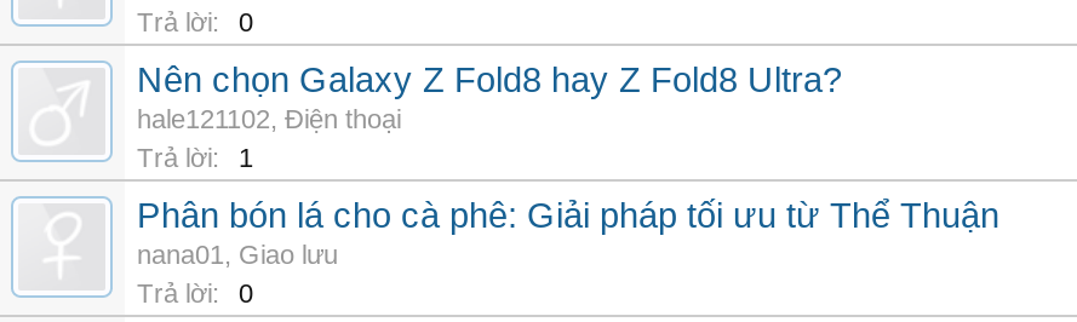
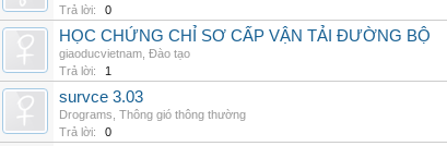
- Nên chọn Galaxy Z Fold8 hay Z Fold8 Ultra?
- hale121102, Điện thoại
+ HỌC CHỨNG CHỈ SƠ CẤP VẬN TẢI ĐƯỜNG BỘ
+ giaoducvietnam, Đào tạo

- Phân bón lá cho cà phê: Giải pháp tối ưu từ Thể Thuận
- nana01, Giao lưu
+ survce 3.03
+ Drograms, Thông gió thông thường
